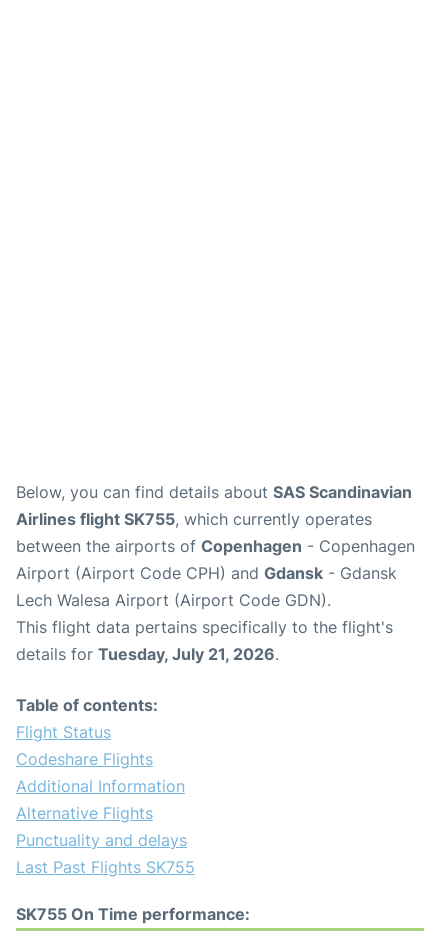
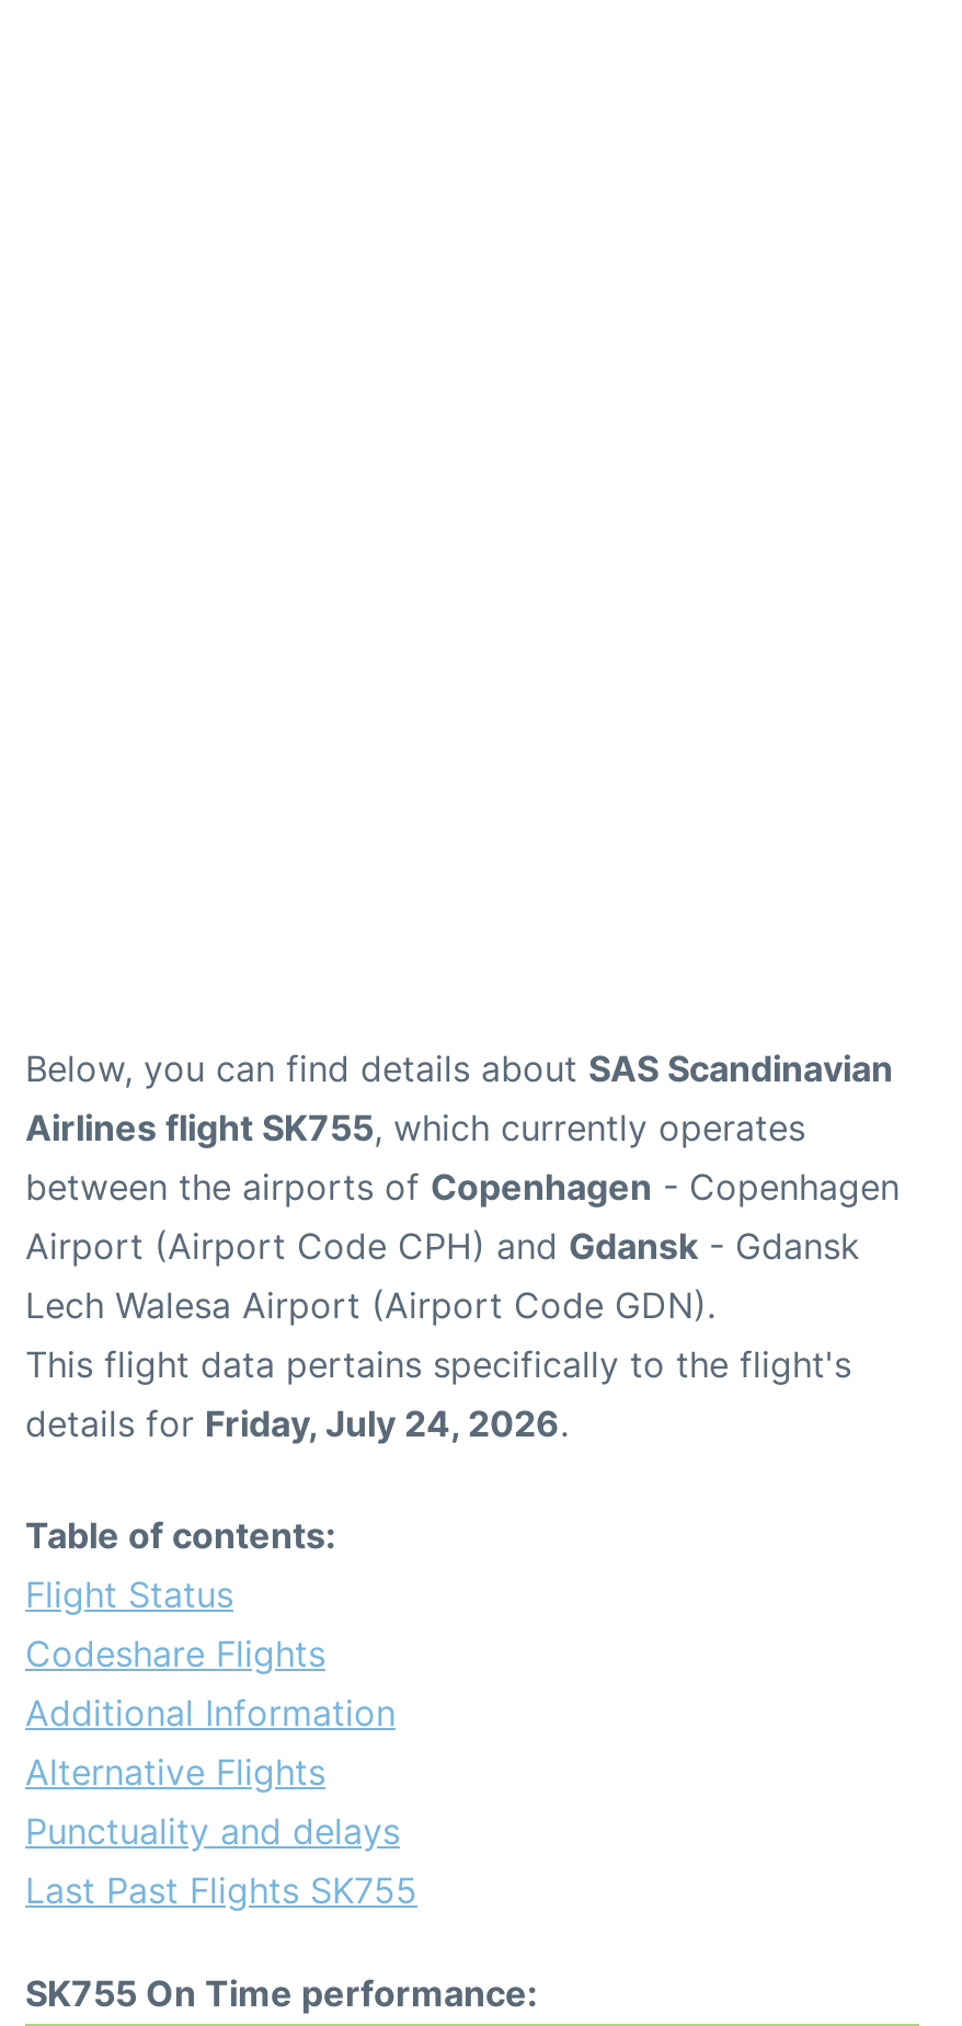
- details for Tuesday, July 21, 2026.
+ details for Friday, July 24, 2026.
